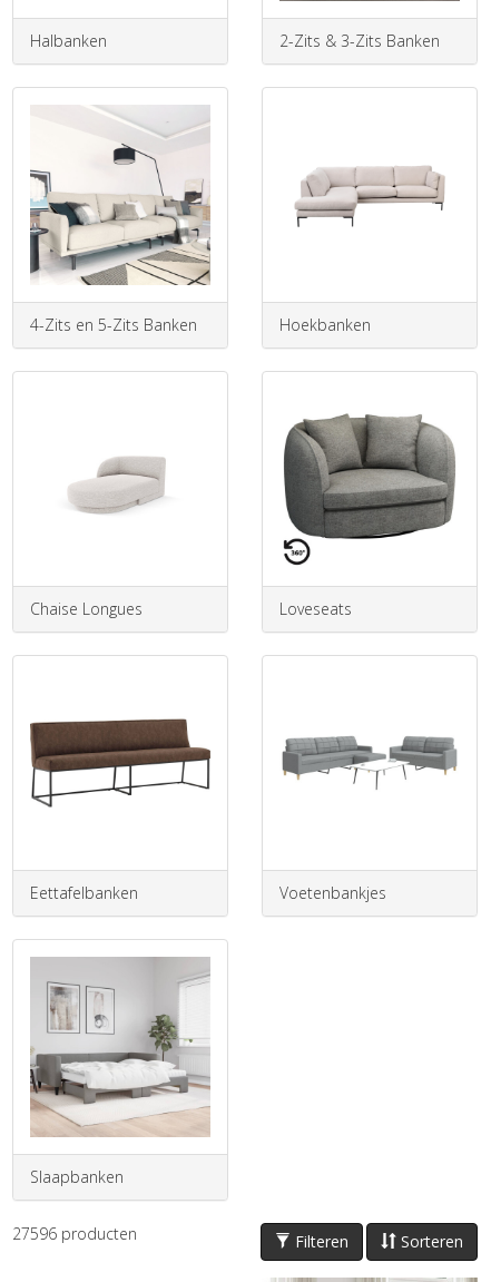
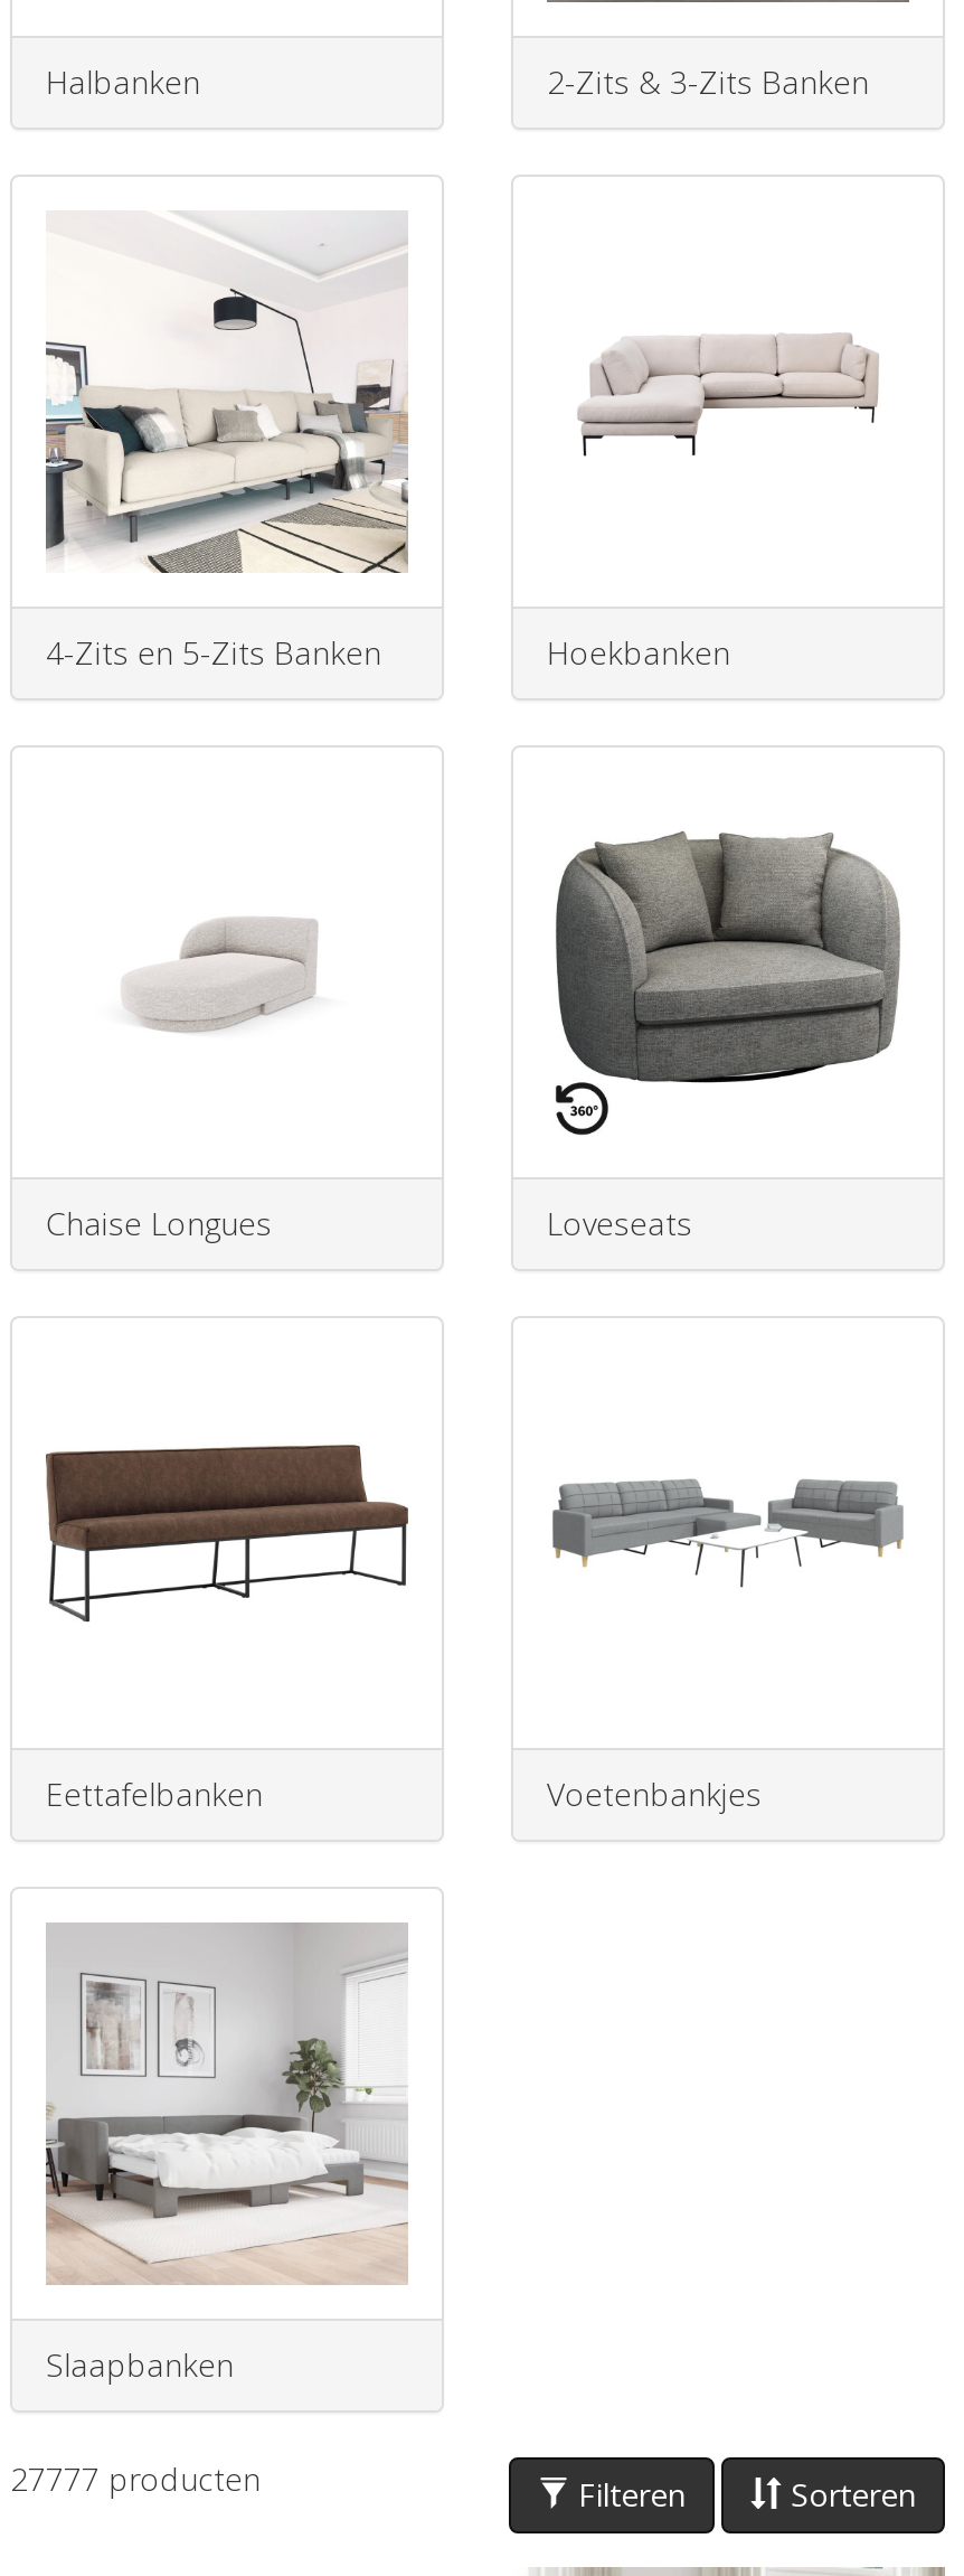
- 27596 producten
+ 27777 producten
